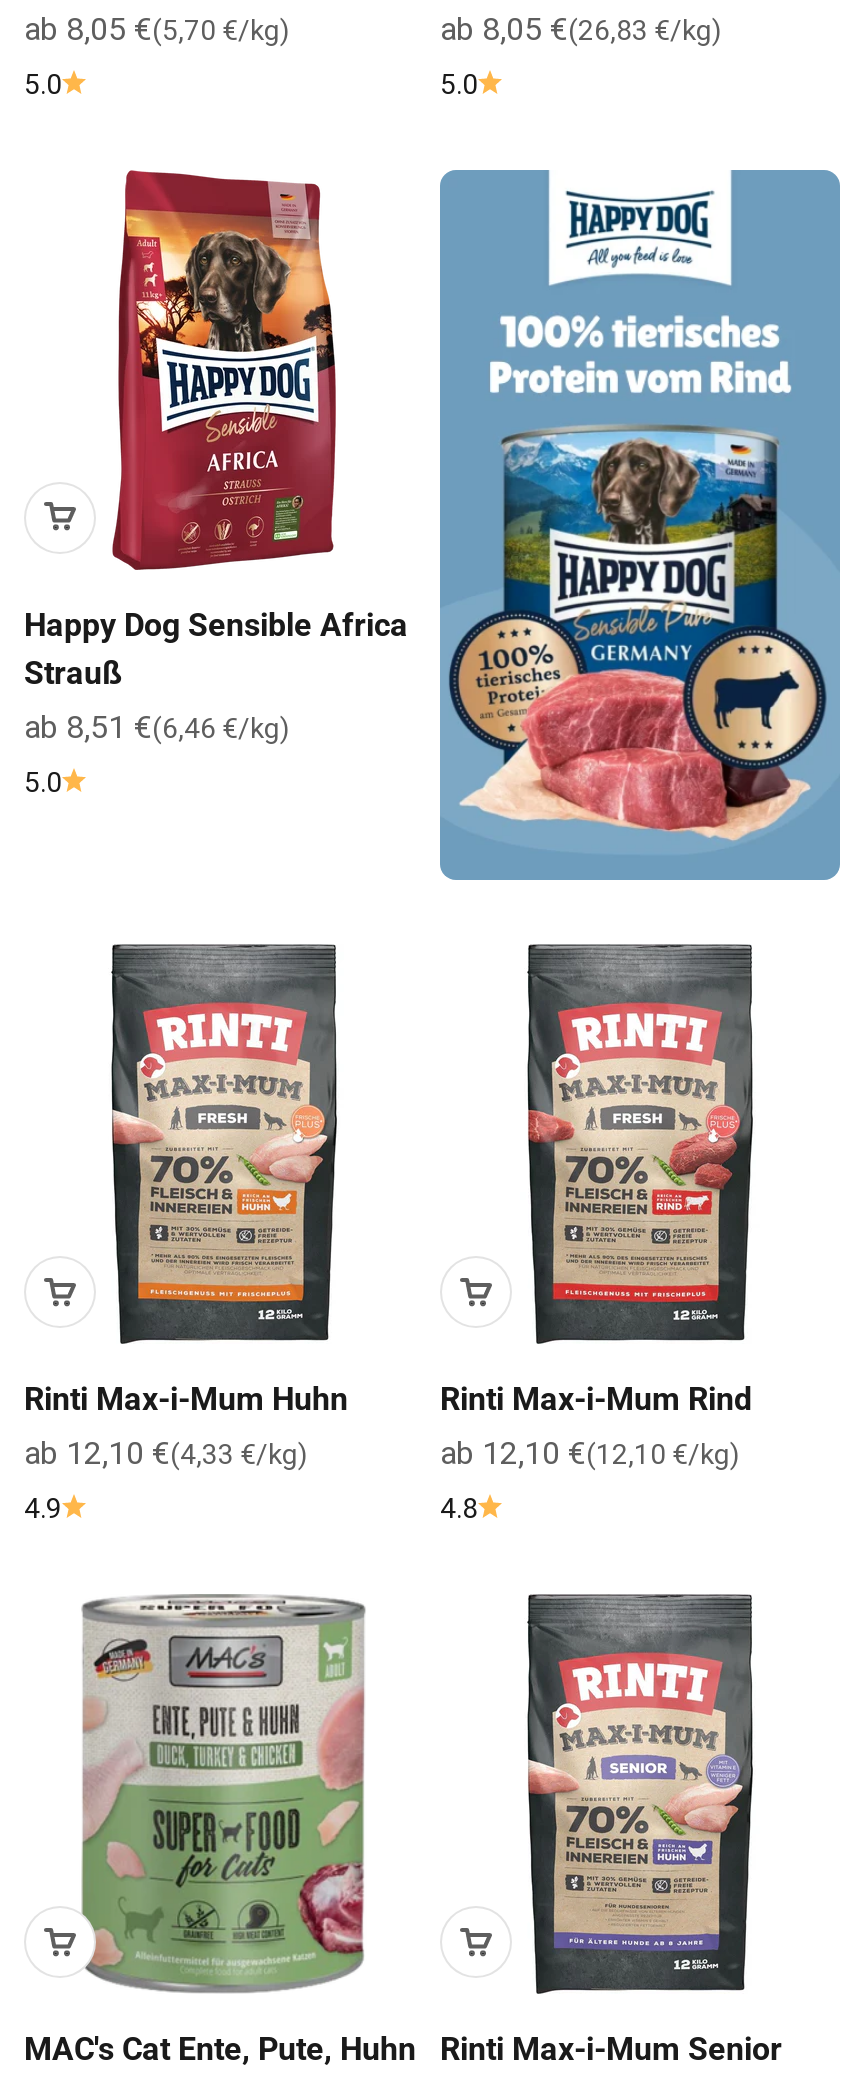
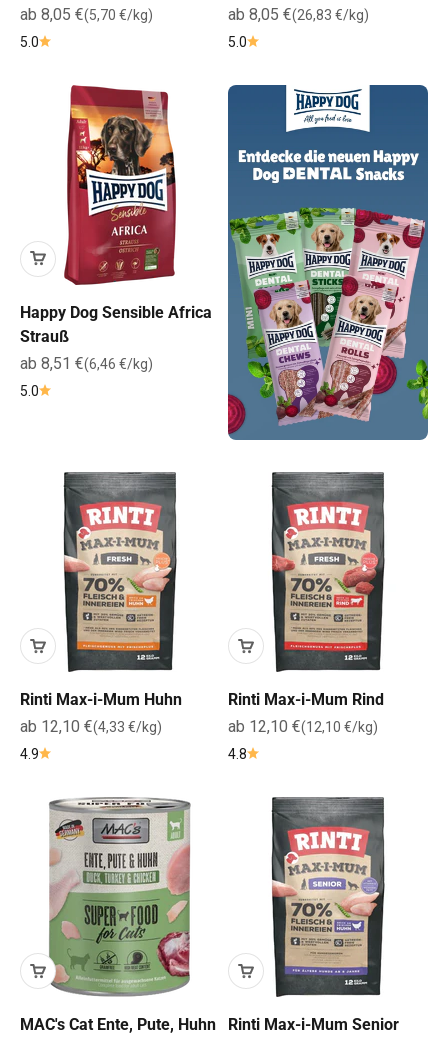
- [image]
+ [image]
